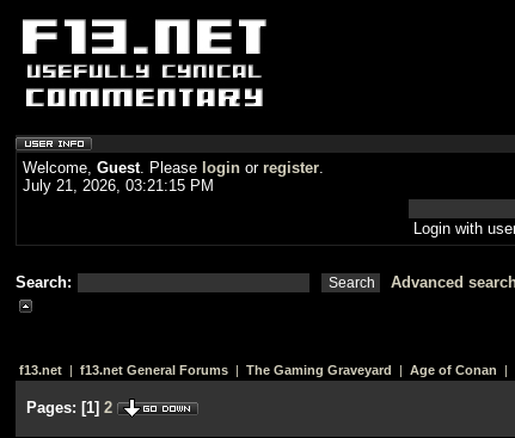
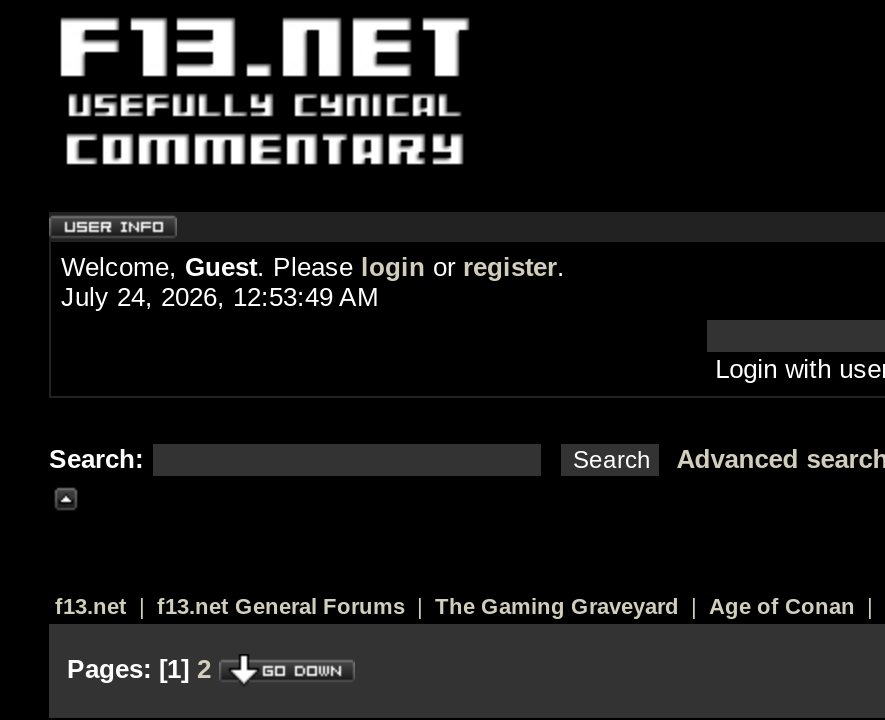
- July 21, 2026, 03:21:15 PM
+ July 24, 2026, 12:53:49 AM
